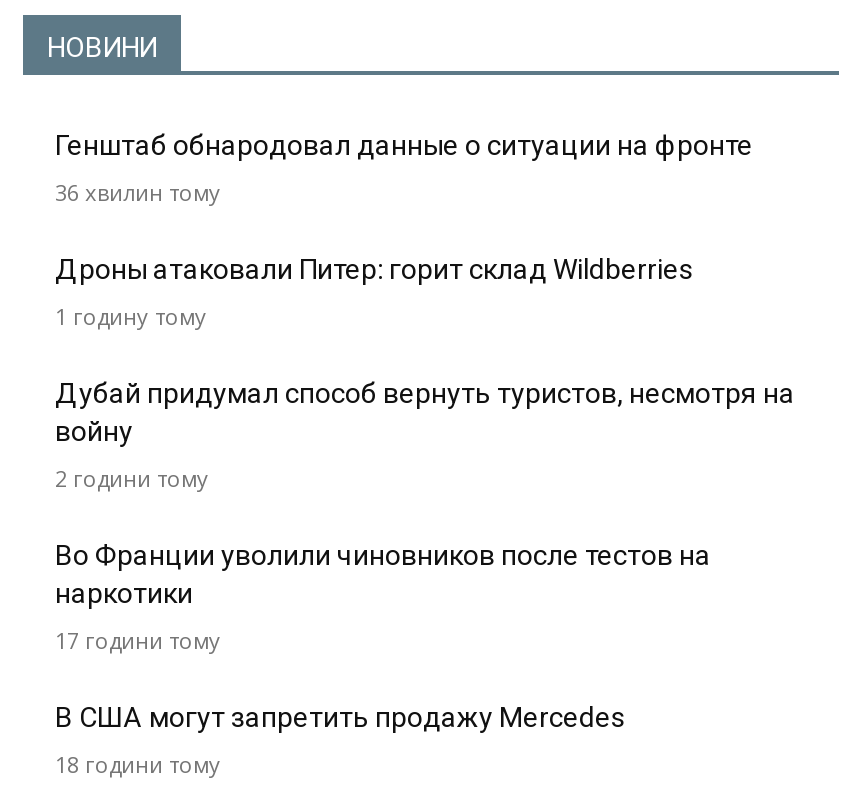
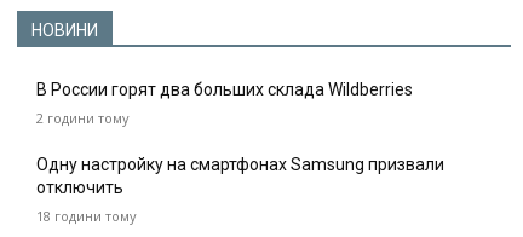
- Генштаб обнародовал данные о ситуации на фронте
- 36 хвилин тому
- Дроны атаковали Питер: горит склад Wildberries
- 1 годину тому
- Дубай придумал способ вернуть туристов, несмотря на
- войну
+ В России горят два больших склада Wildberries

- Во Франции уволили чиновников после тестов на
- наркотики
- 17 години тому
- В США могут запретить продажу Mercedes
+ Одну настройку на смартфонах Samsung призвали
+ отключить
